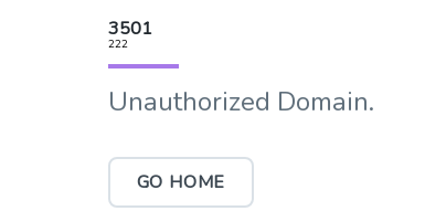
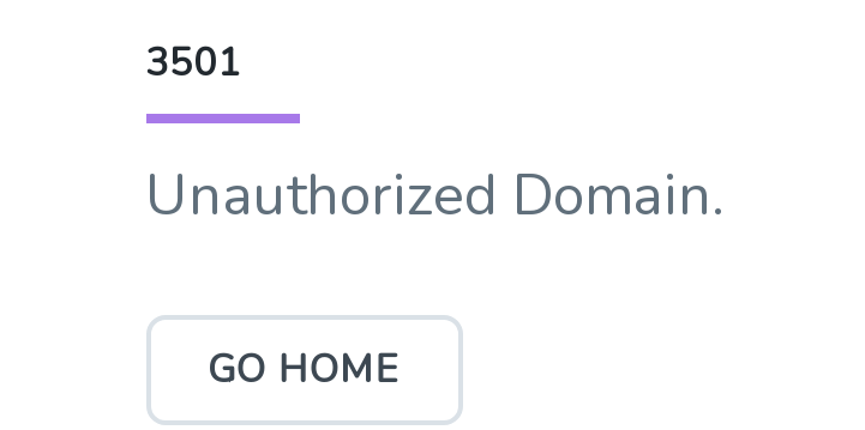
- 222
